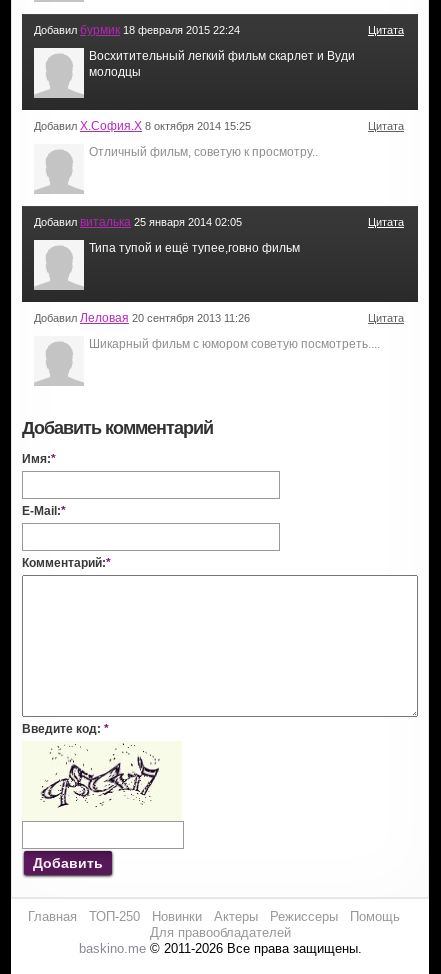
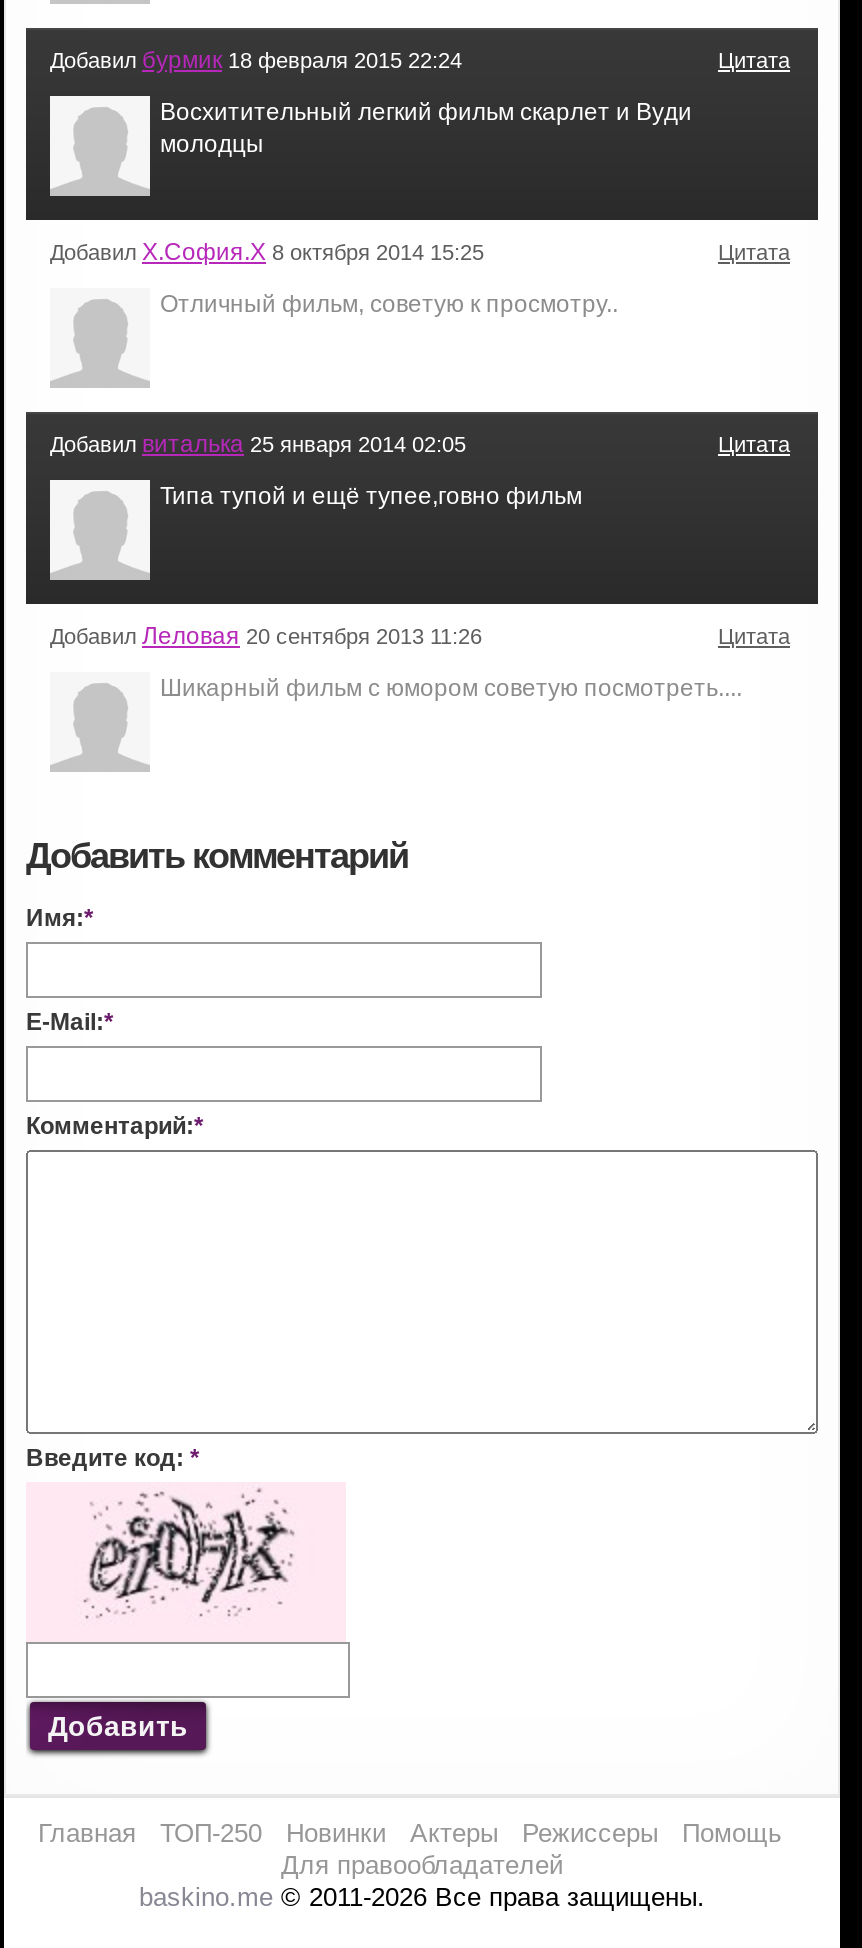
- [image]
+ [image]
